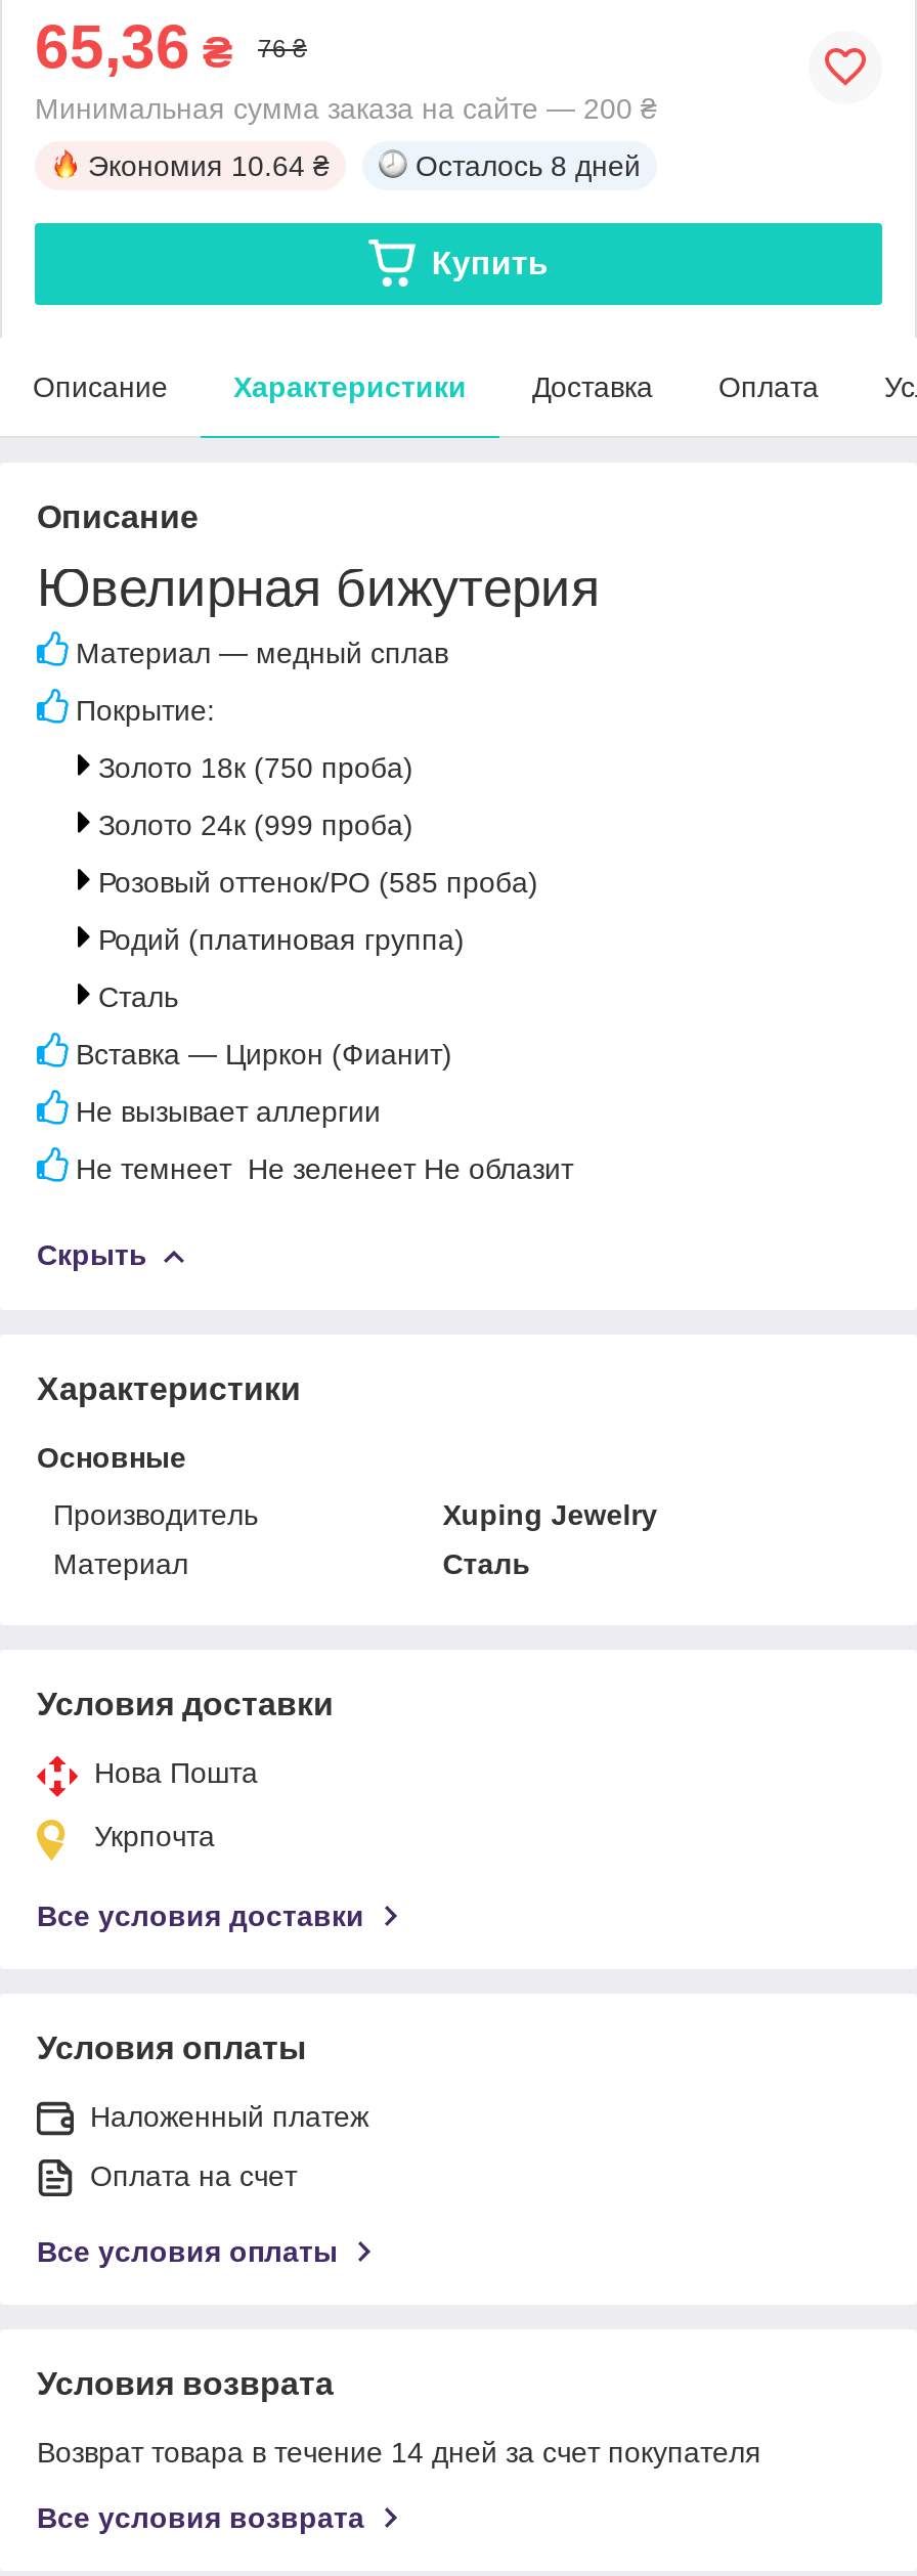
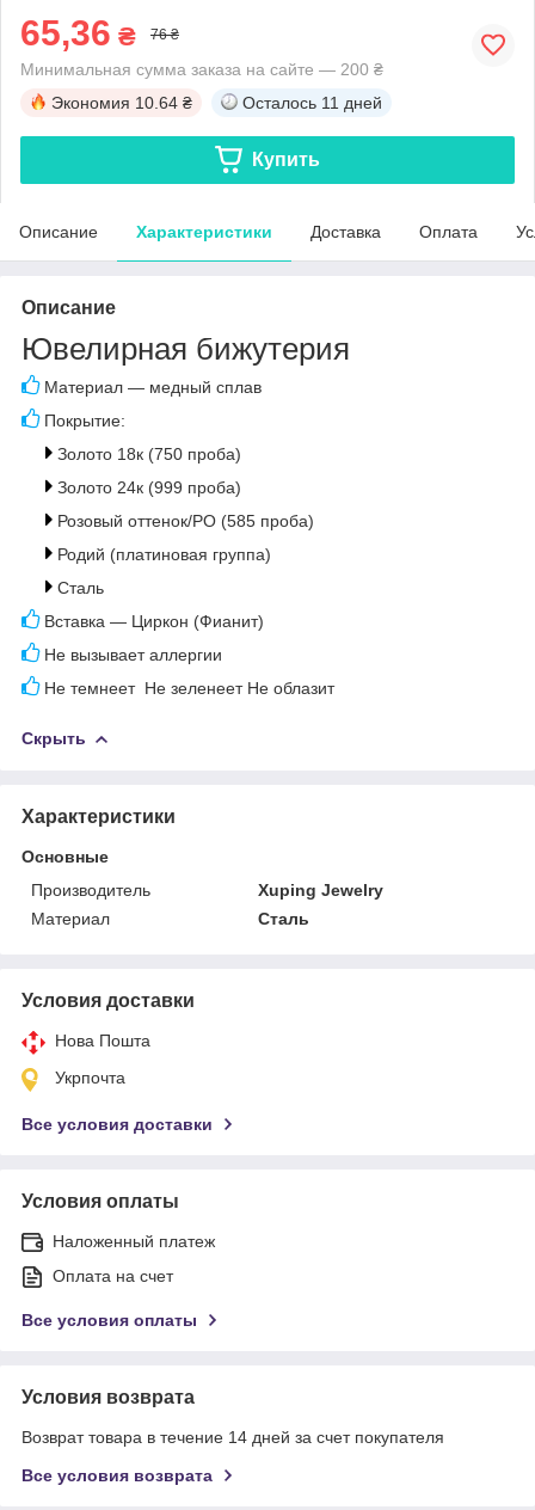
- Осталось 8 дней
+ Осталось 11 дней
